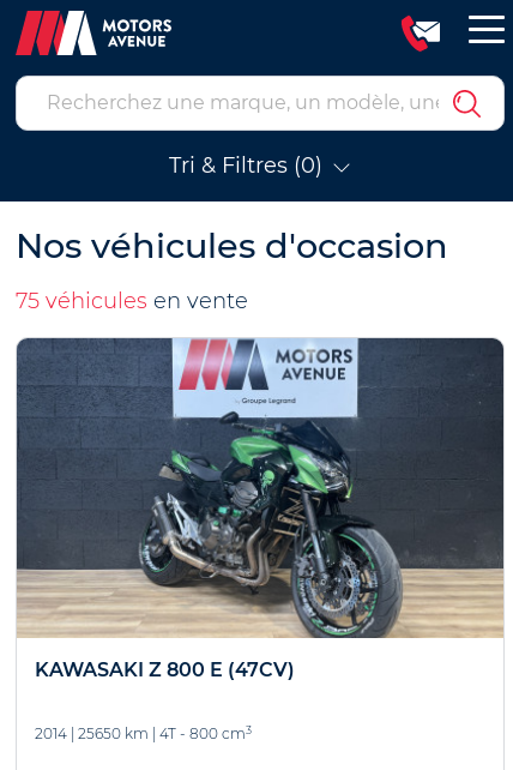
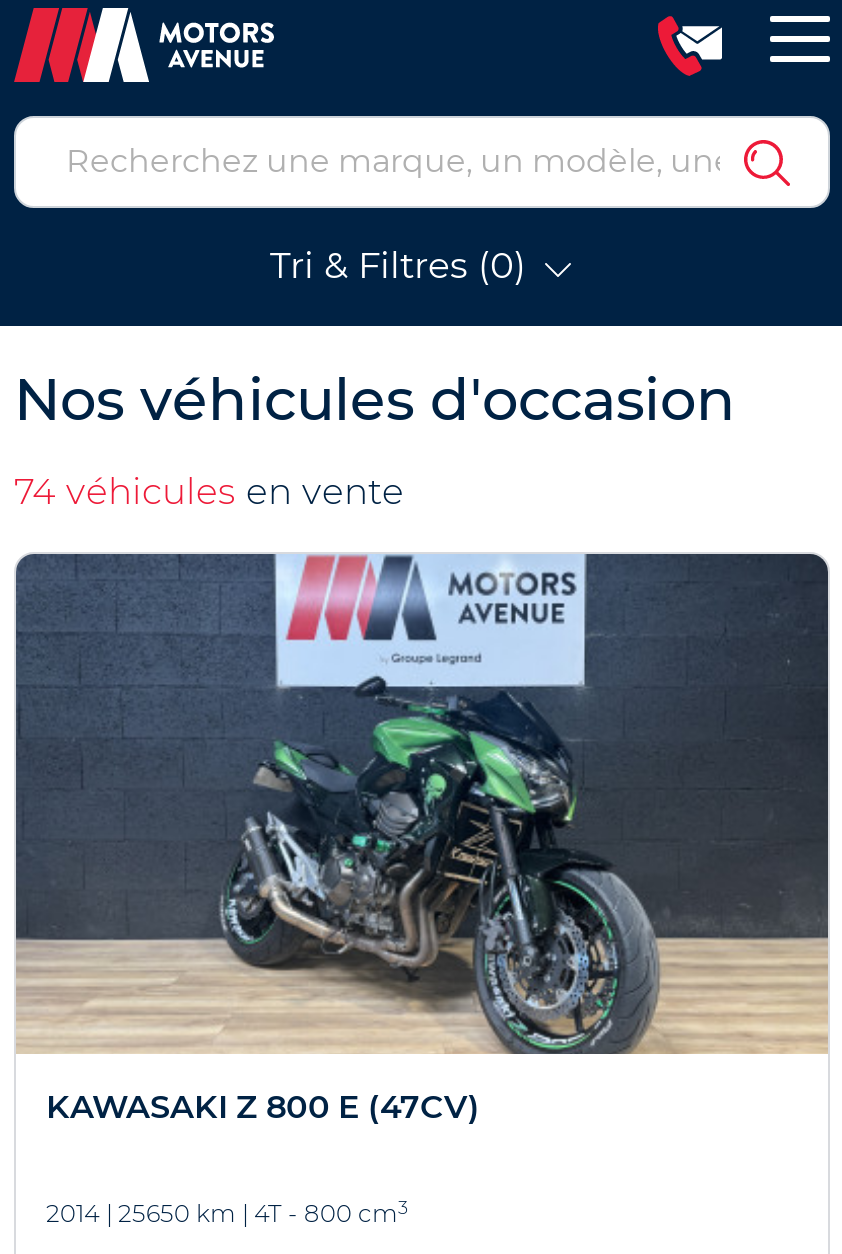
- 75 véhicules en vente
+ 74 véhicules en vente
